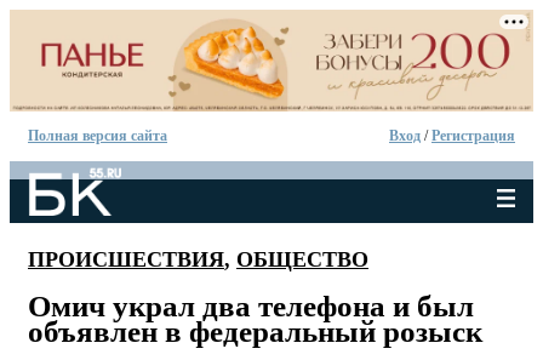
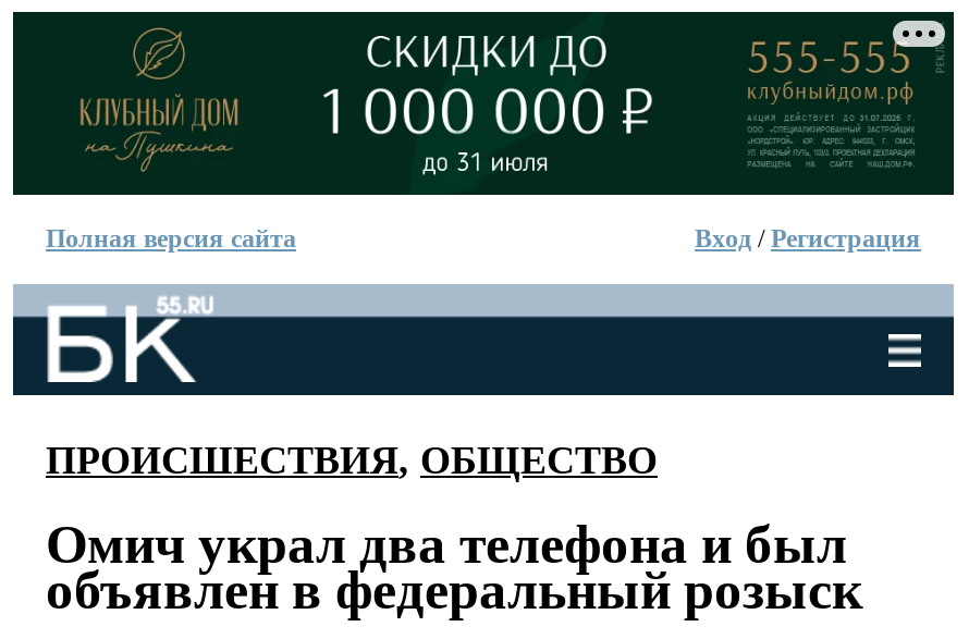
- [image]
+ [image]
